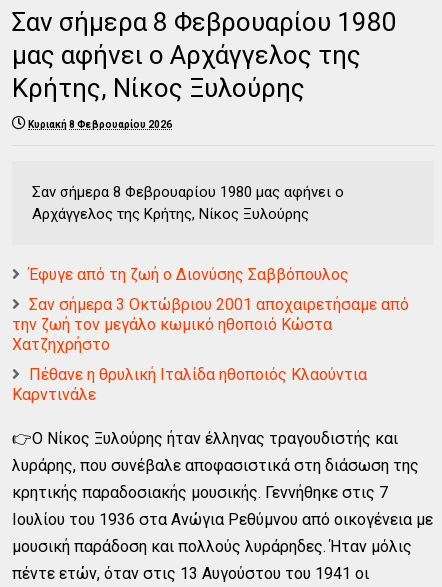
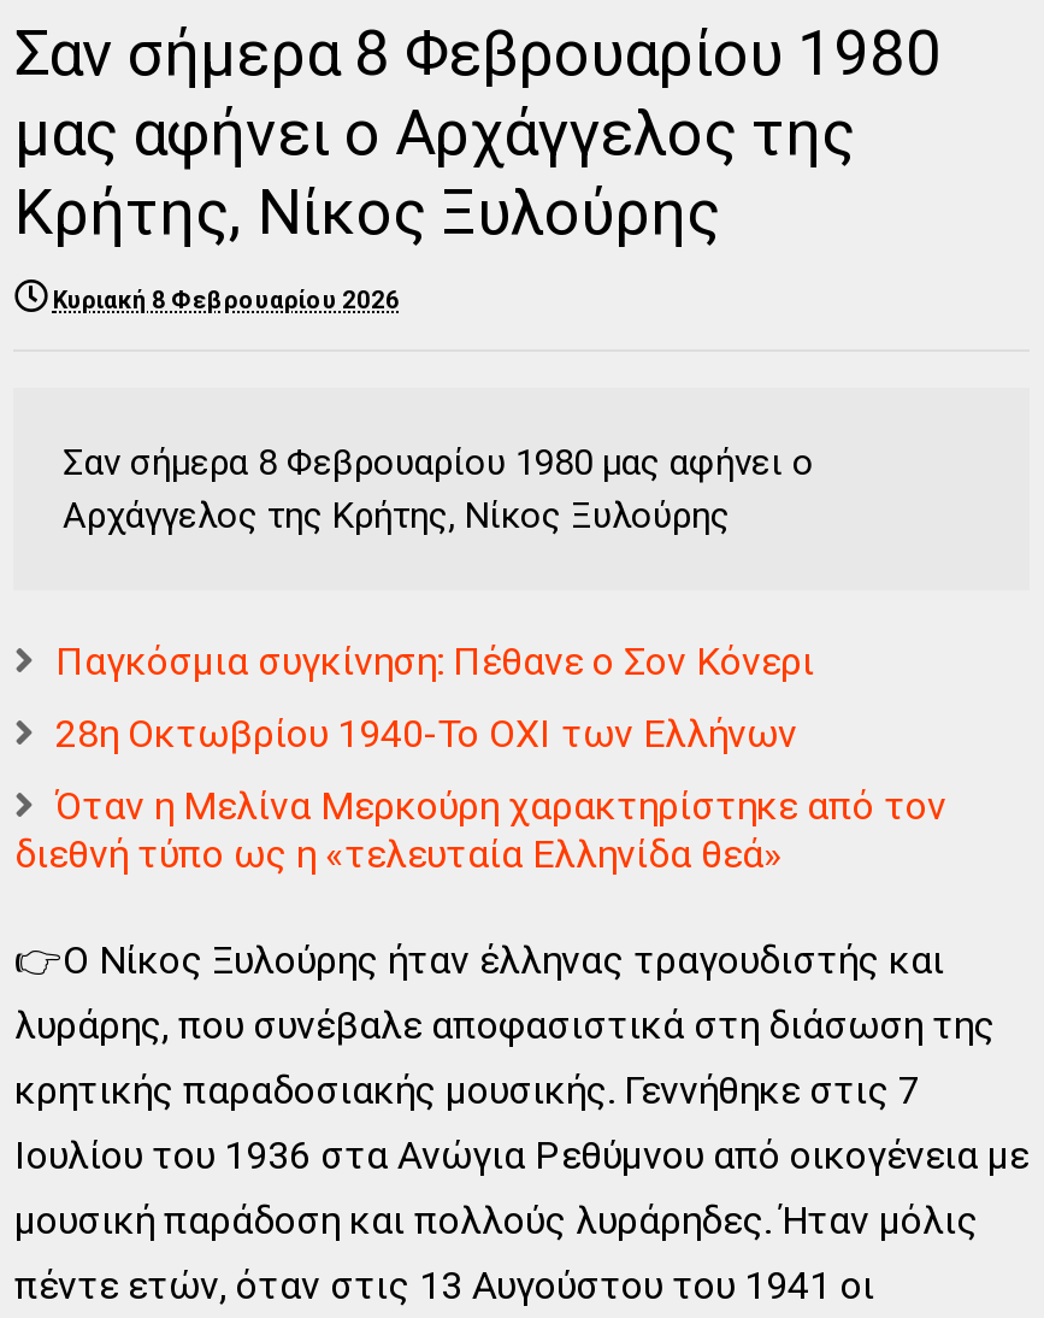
- Έφυγε από τη ζωή ο Διονύσης Σαββόπουλος
+ Παγκόσμια συγκίνηση: Πέθανε ο Σον Κόνερι

- Σαν σήμερα 3 Οκτώβριου 2001 αποχαιρετήσαμε από
- την ζωή τον μεγάλο κωμικό ηθοποιό Κώστα
- Χατζηχρήστο
+ 28η Οκτωβρίου 1940-Το ΟΧΙ των Ελλήνων

- Πέθανε η θρυλική Ιταλίδα ηθοποιός Κλαούντια
- Καρντινάλε
+ Όταν η Μελίνα Μερκούρη χαρακτηρίστηκε από τον
+ διεθνή τύπο ως η «τελευταία Ελληνίδα θεά»
